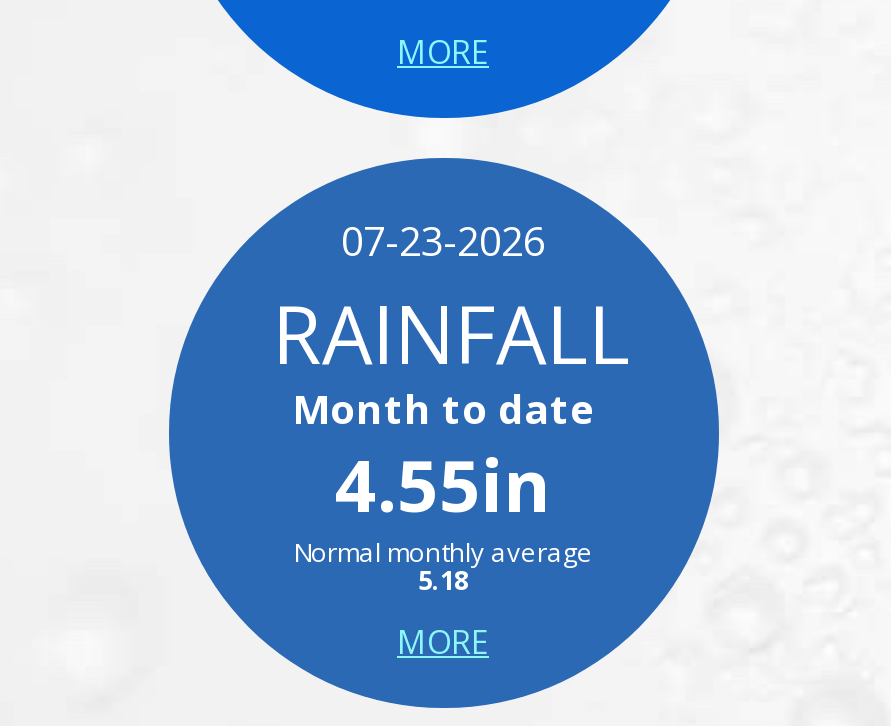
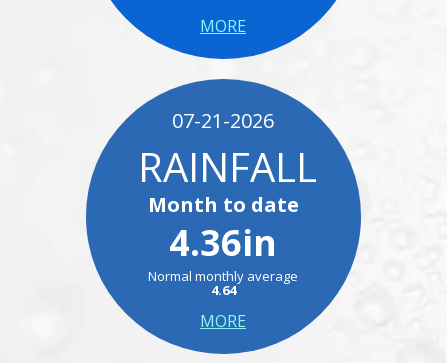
- 07-23-2026
+ 07-21-2026

- 4.55in
+ 4.36in

- 5.18
+ 4.64
